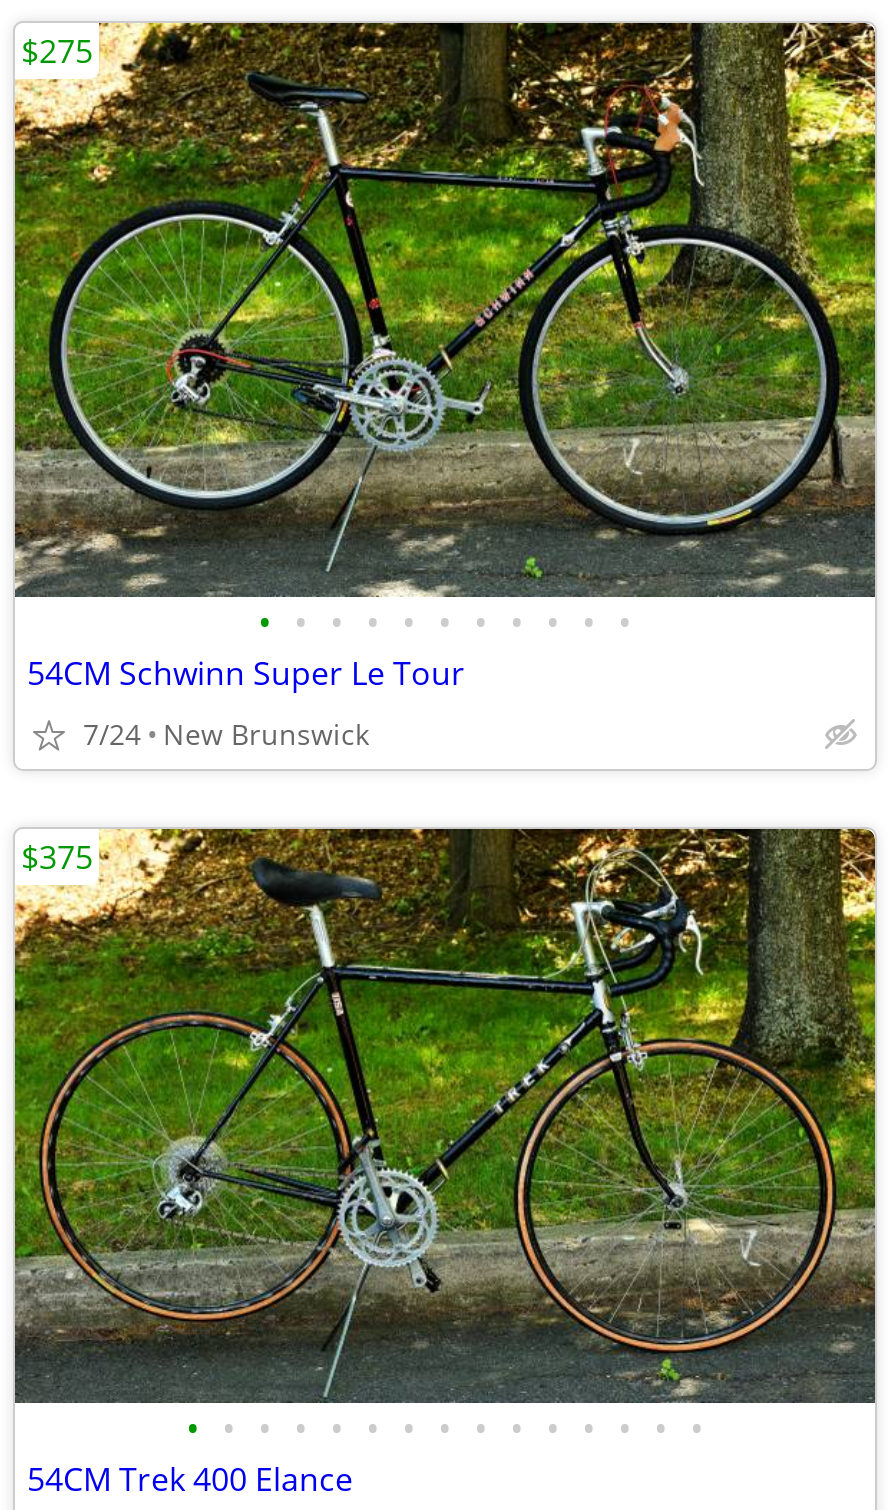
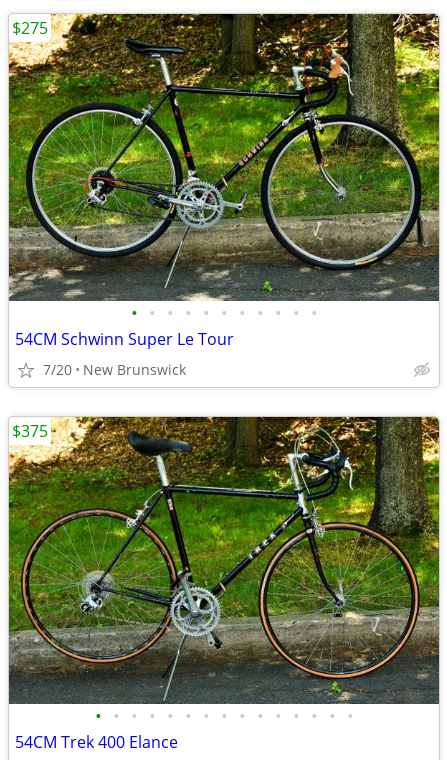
- 7/24 New Brunswick
+ 7/20 New Brunswick
